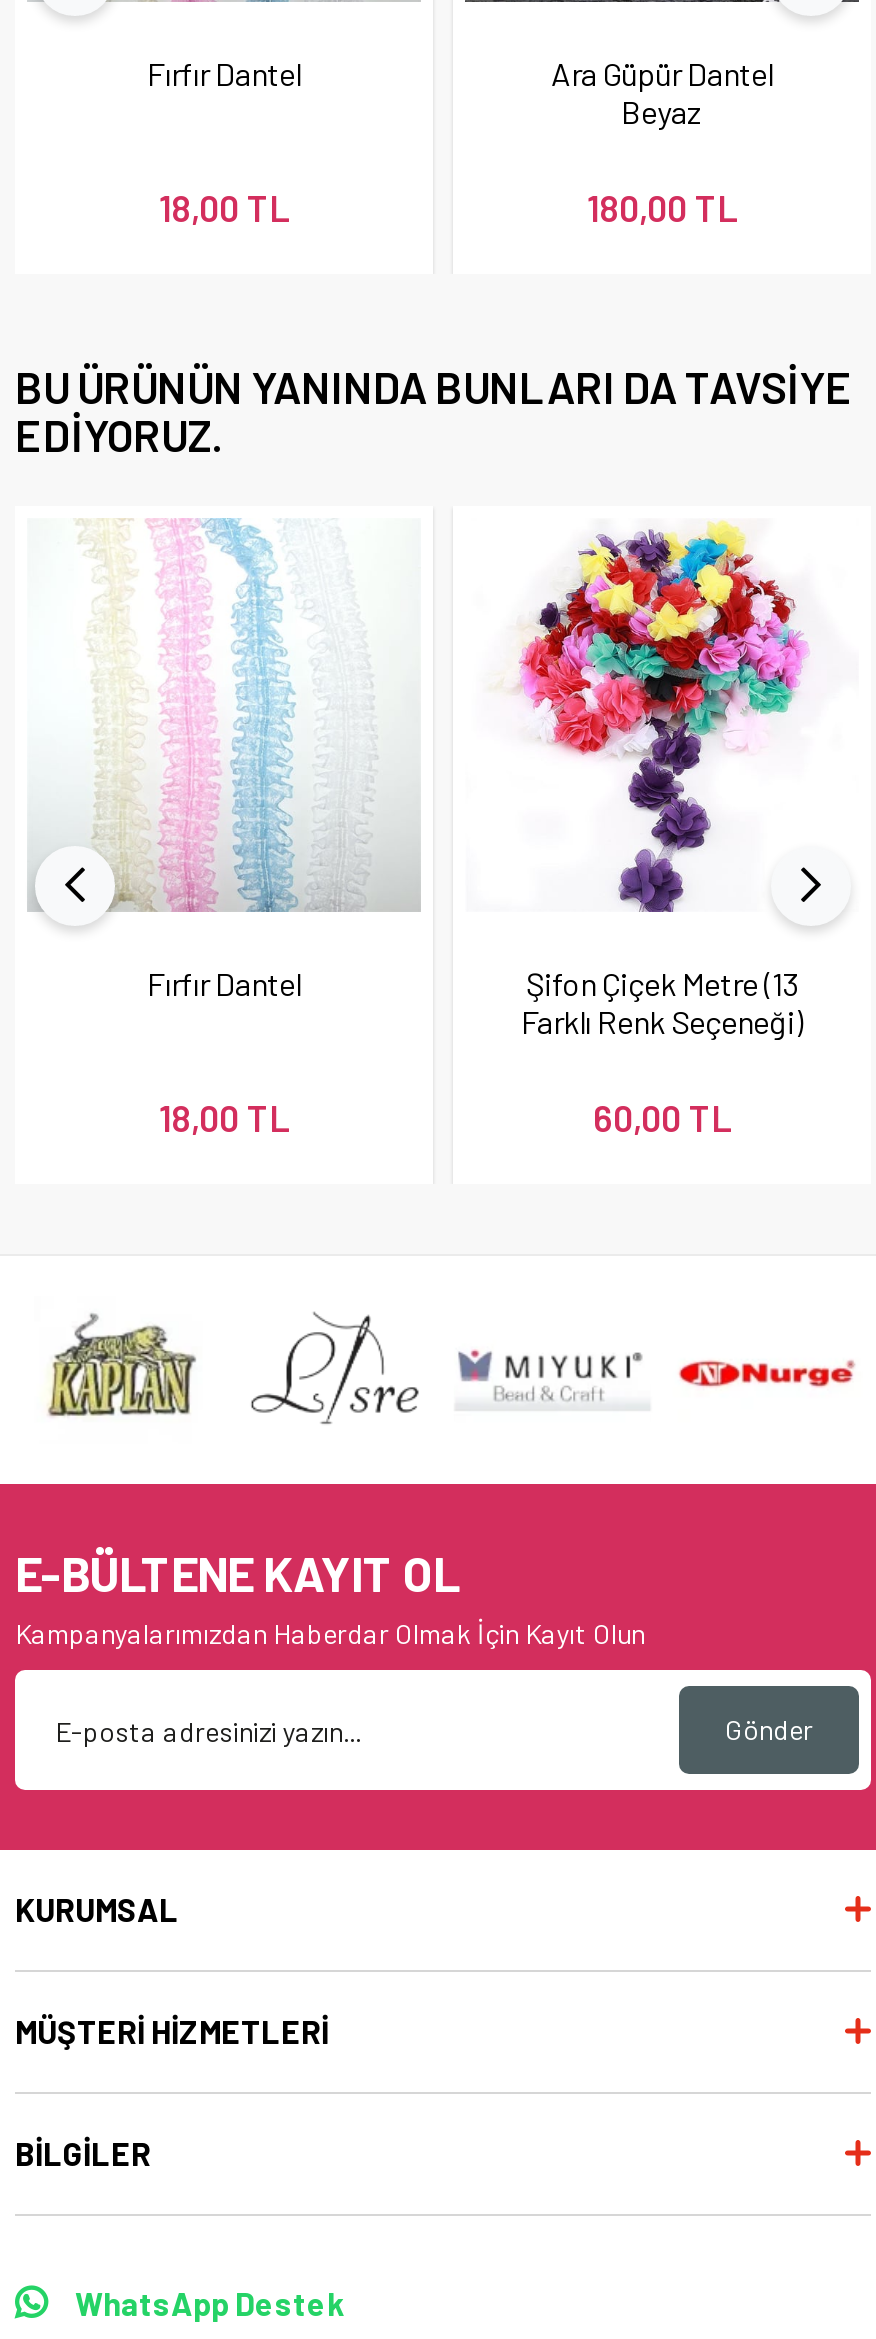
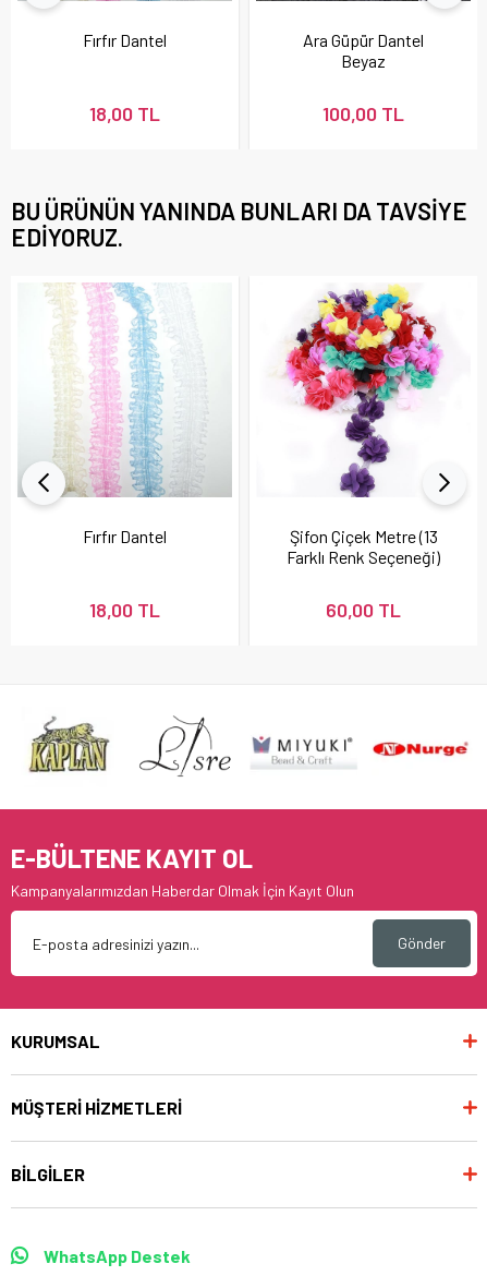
- 180,00 TL
+ 100,00 TL
